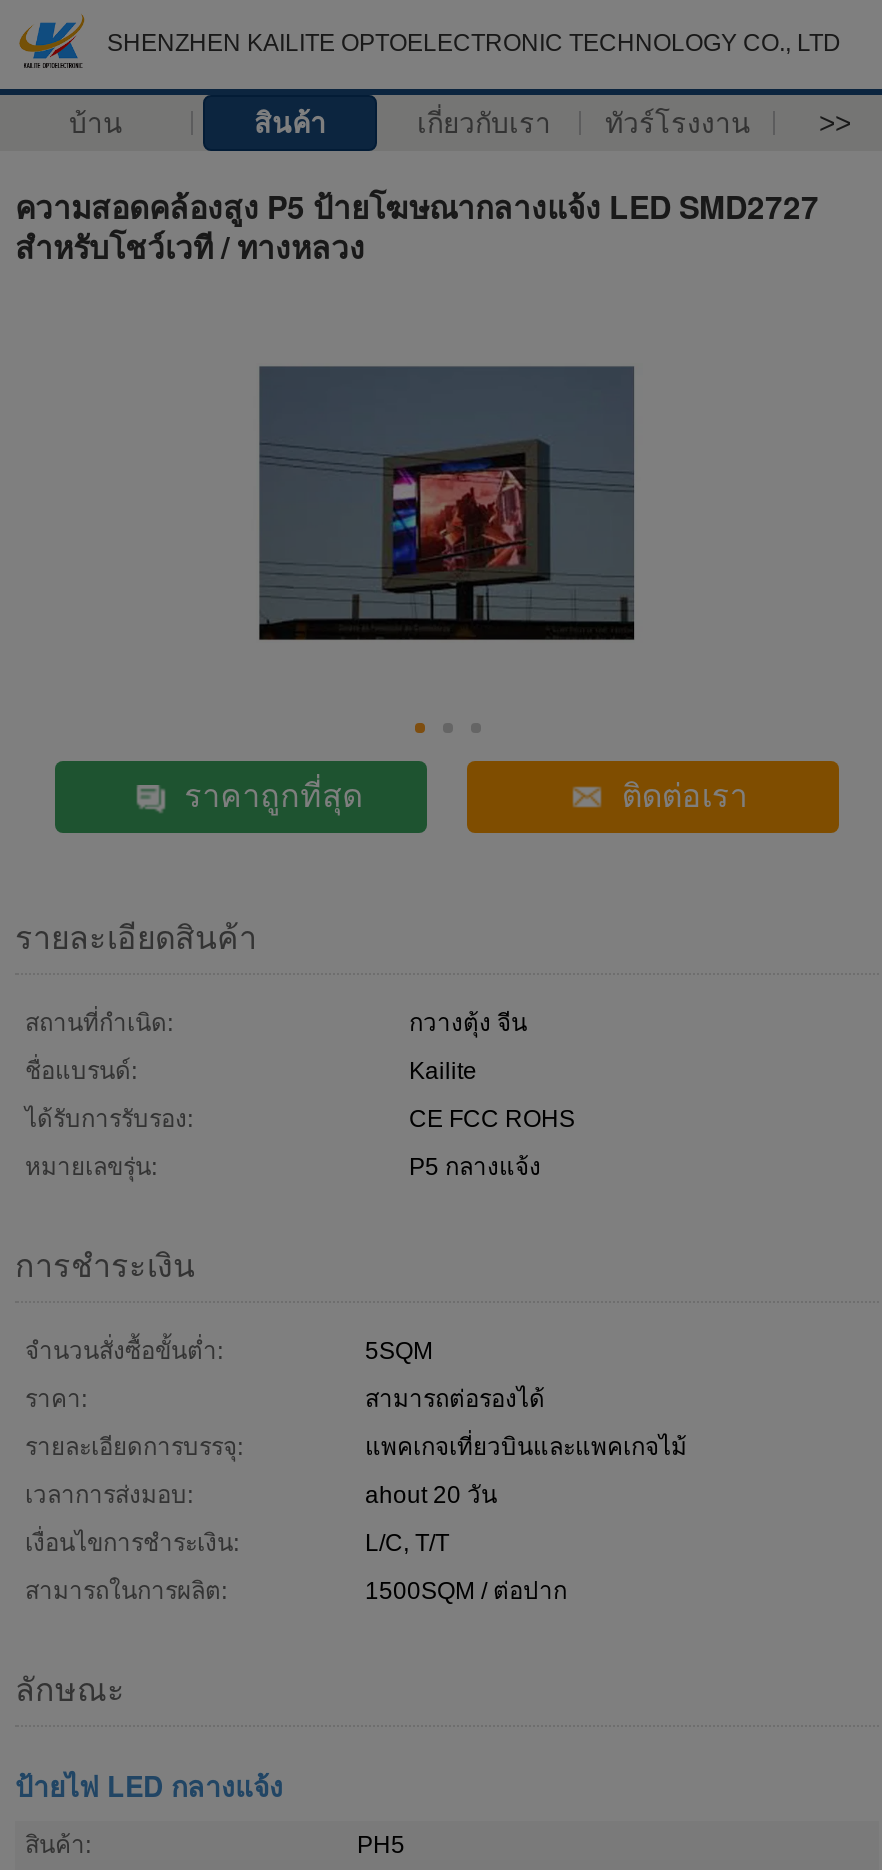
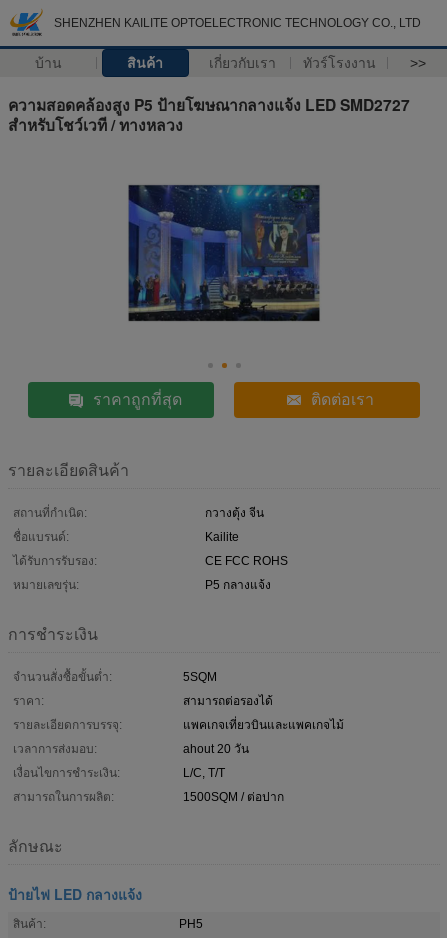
- [image]
+ [image]
